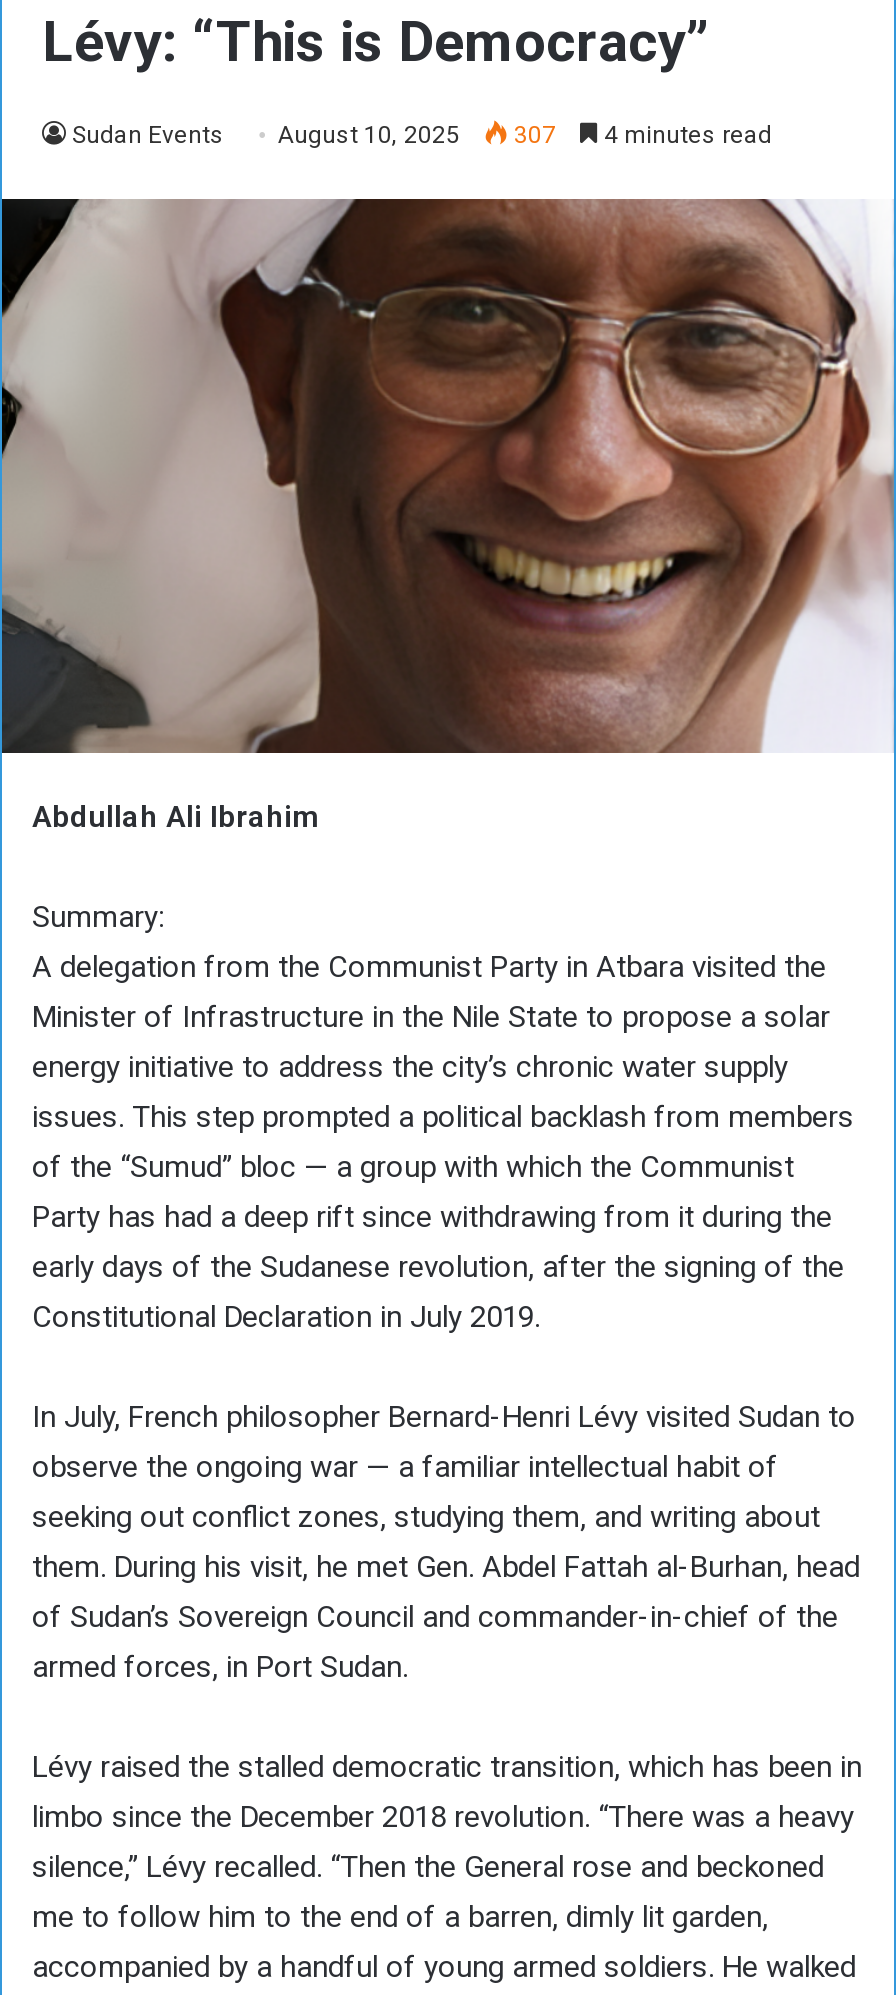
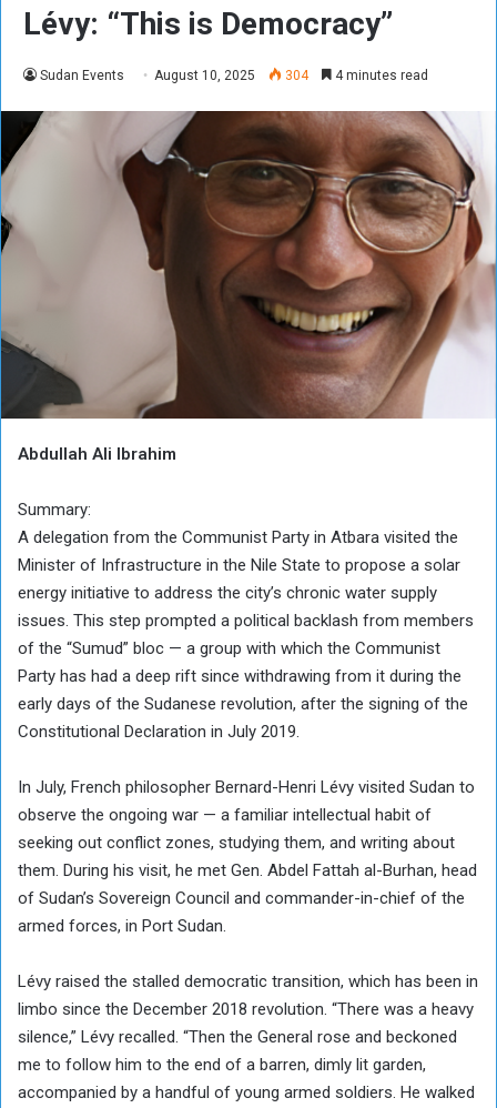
- Sudan Events August 10, 2025 307 4 minutes read
+ Sudan Events August 10, 2025 304 4 minutes read
